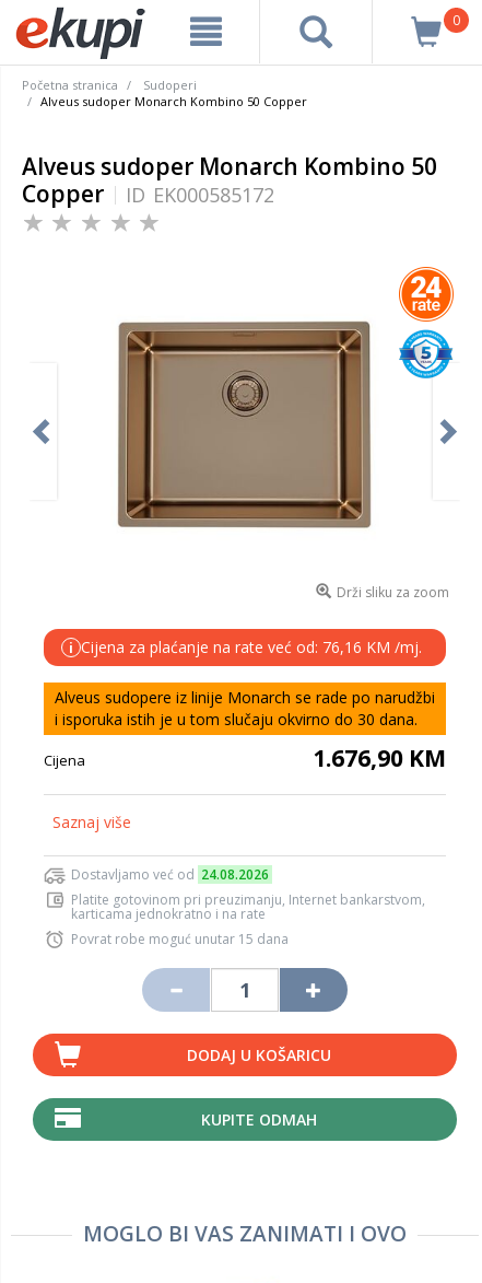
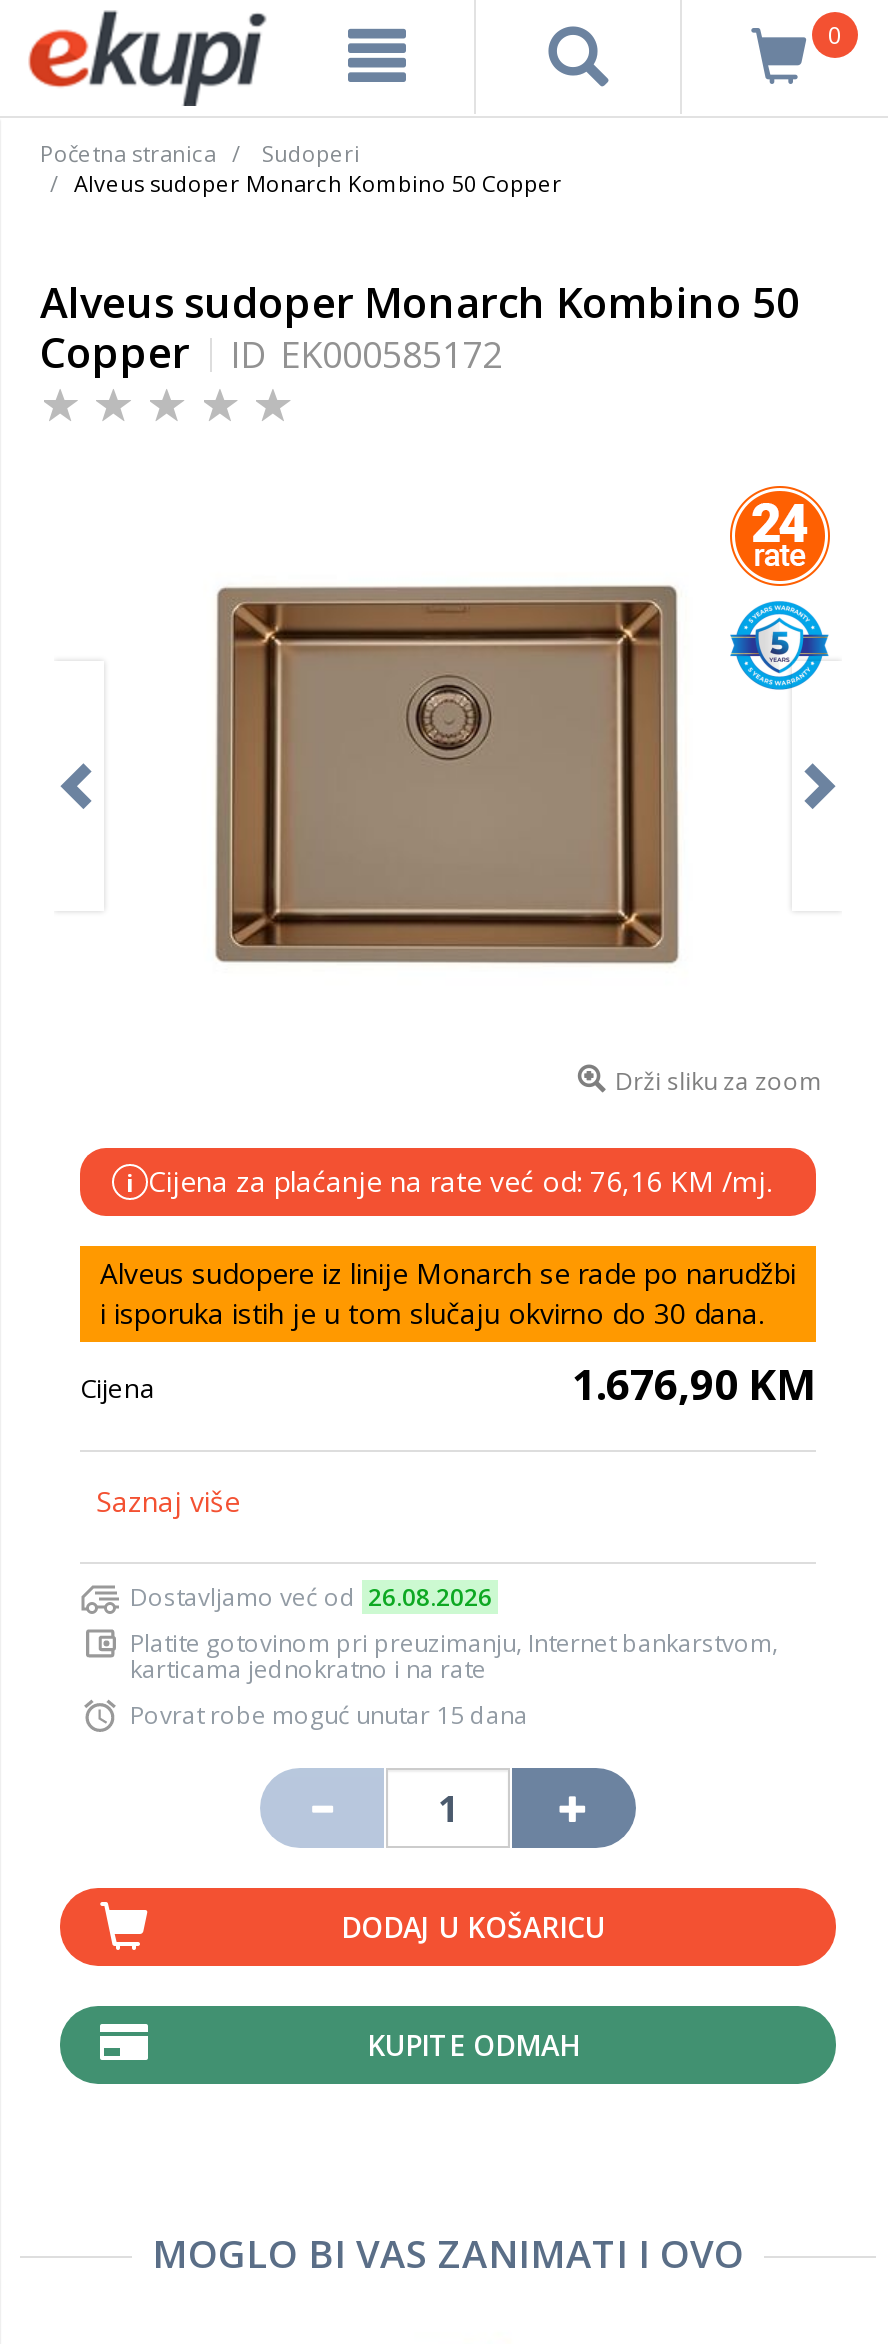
- Dostavljamo već od 24.08.2026
+ Dostavljamo već od 26.08.2026
